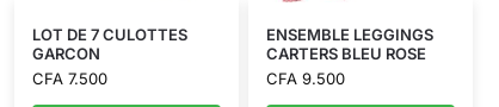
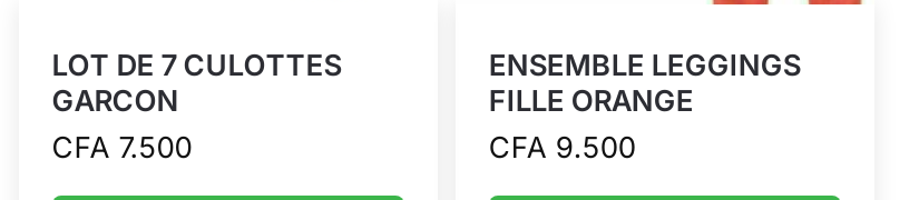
- CARTERS BLEU ROSE
+ FILLE ORANGE
